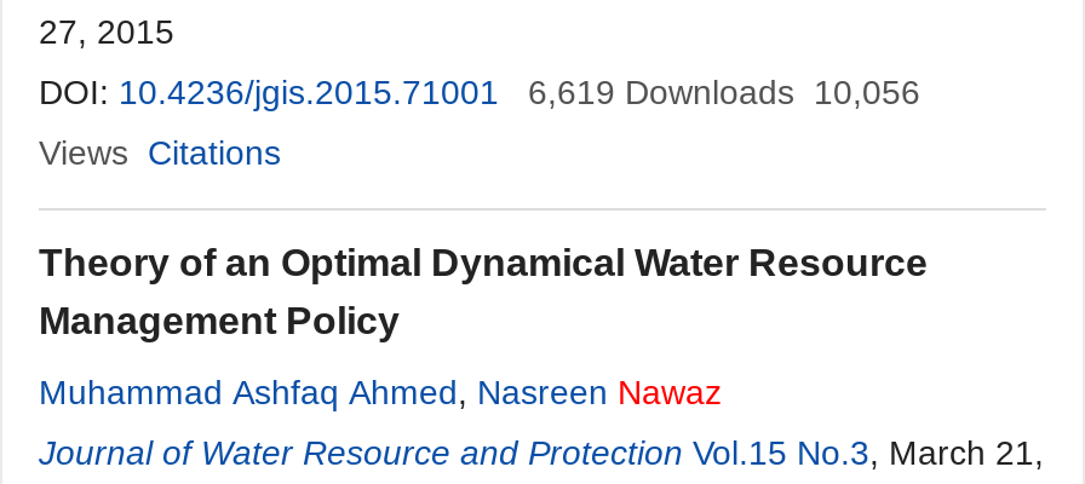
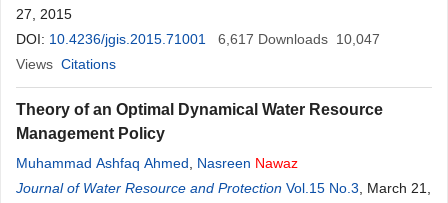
- DOI: 10.4236/jgis.2015.71001 6,619 Downloads 10,056
+ DOI: 10.4236/jgis.2015.71001 6,617 Downloads 10,047
